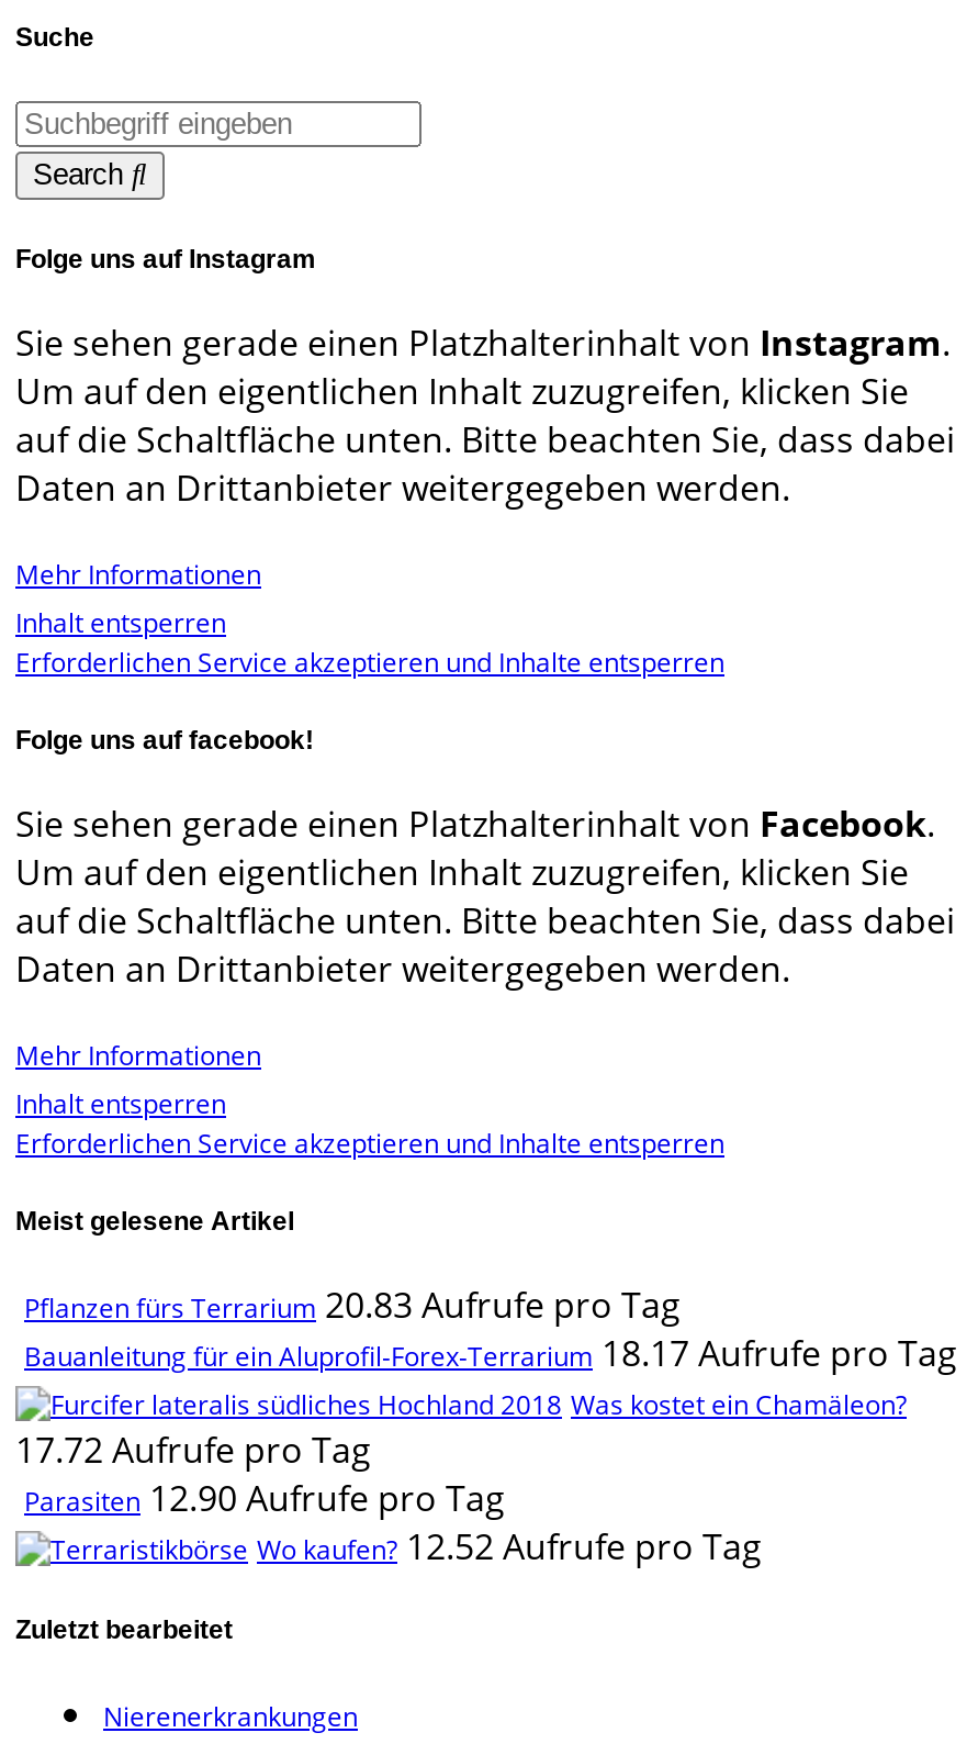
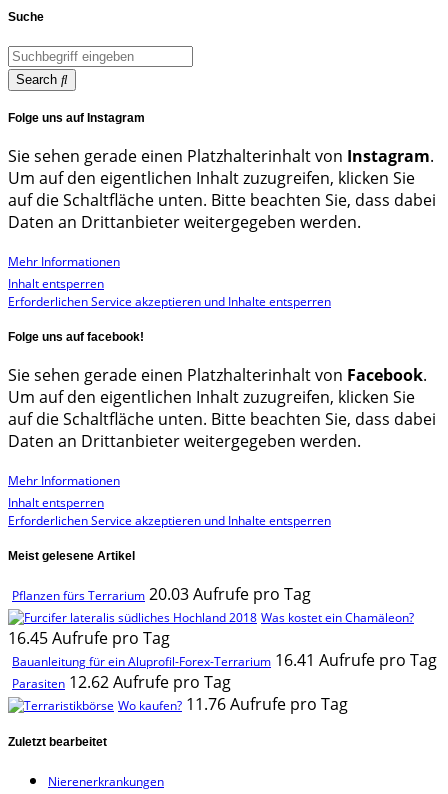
- Pflanzen fürs Terrarium 20.83 Aufrufe pro Tag
- Bauanleitung für ein Aluprofil-Forex-Terrarium 18.17 Aufrufe pro Tag
+ Pflanzen fürs Terrarium 20.03 Aufrufe pro Tag

moved up: Was kostet ein Chamäleon?

- 17.72 Aufrufe pro Tag
- Parasiten 12.90 Aufrufe pro Tag
- Wo kaufen? 12.52 Aufrufe pro Tag
+ 16.45 Aufrufe pro Tag
+ Bauanleitung für ein Aluprofil-Forex-Terrarium 16.41 Aufrufe pro Tag
+ Parasiten 12.62 Aufrufe pro Tag
+ Wo kaufen? 11.76 Aufrufe pro Tag
